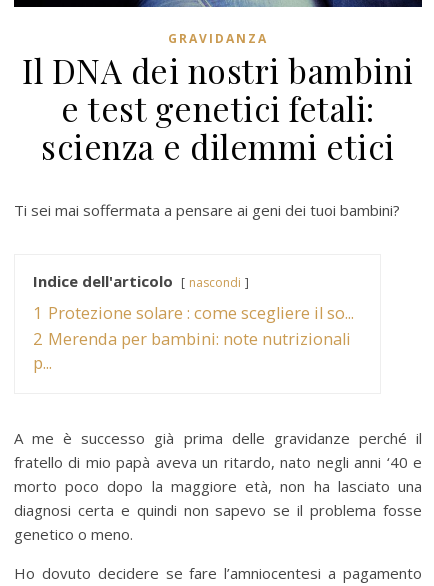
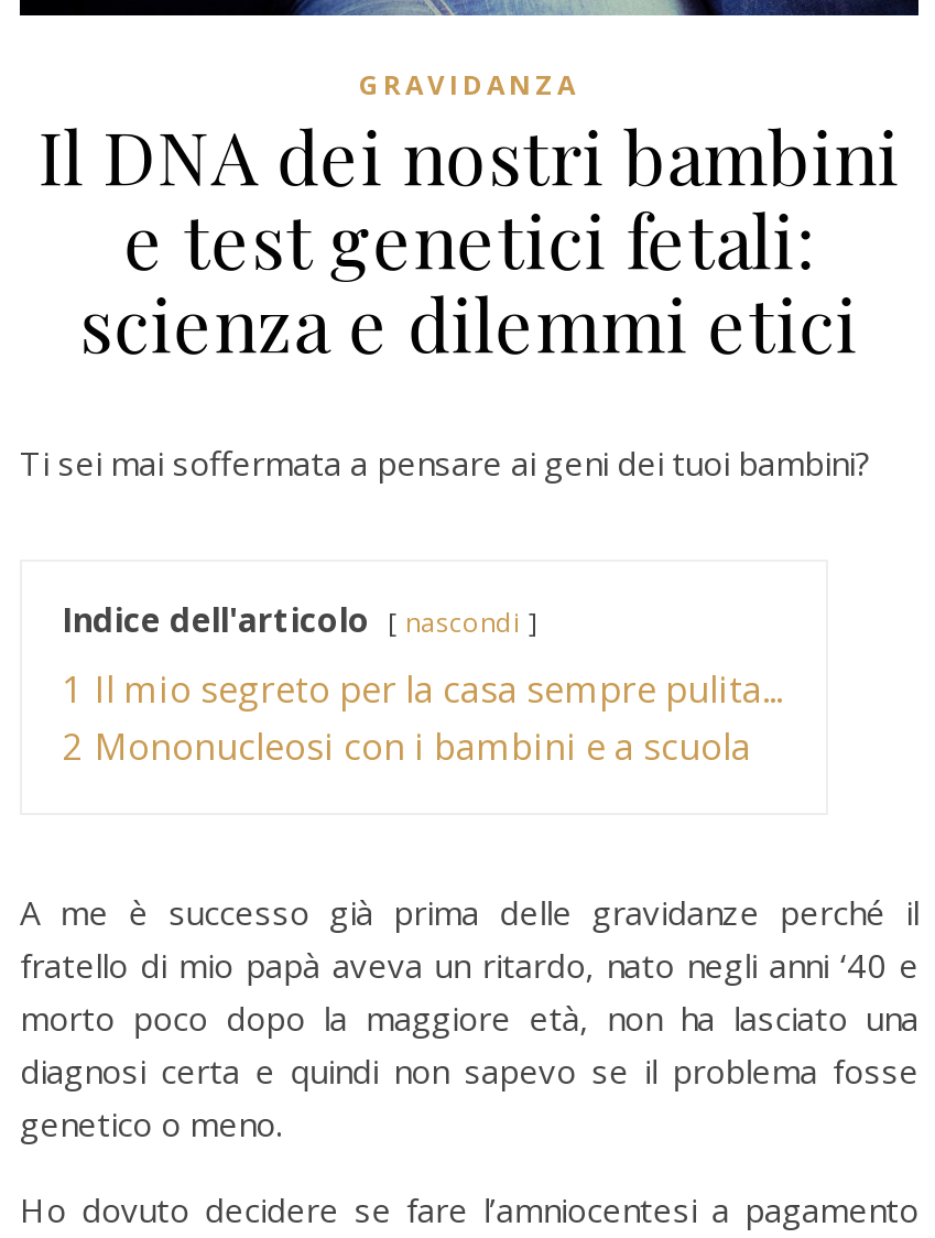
- 1 Protezione solare : come scegliere il so...
- 2 Merenda per bambini: note nutrizionali
- p...
+ 1 Il mio segreto per la casa sempre pulita...
+ 2 Mononucleosi con i bambini e a scuola
